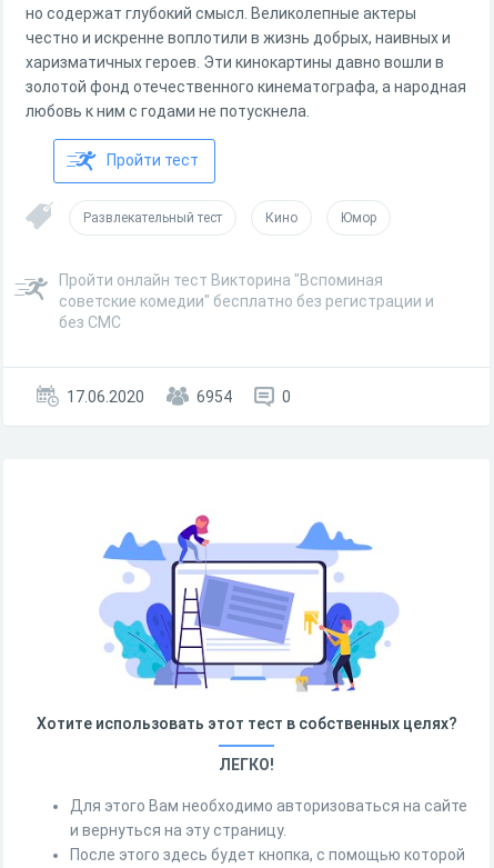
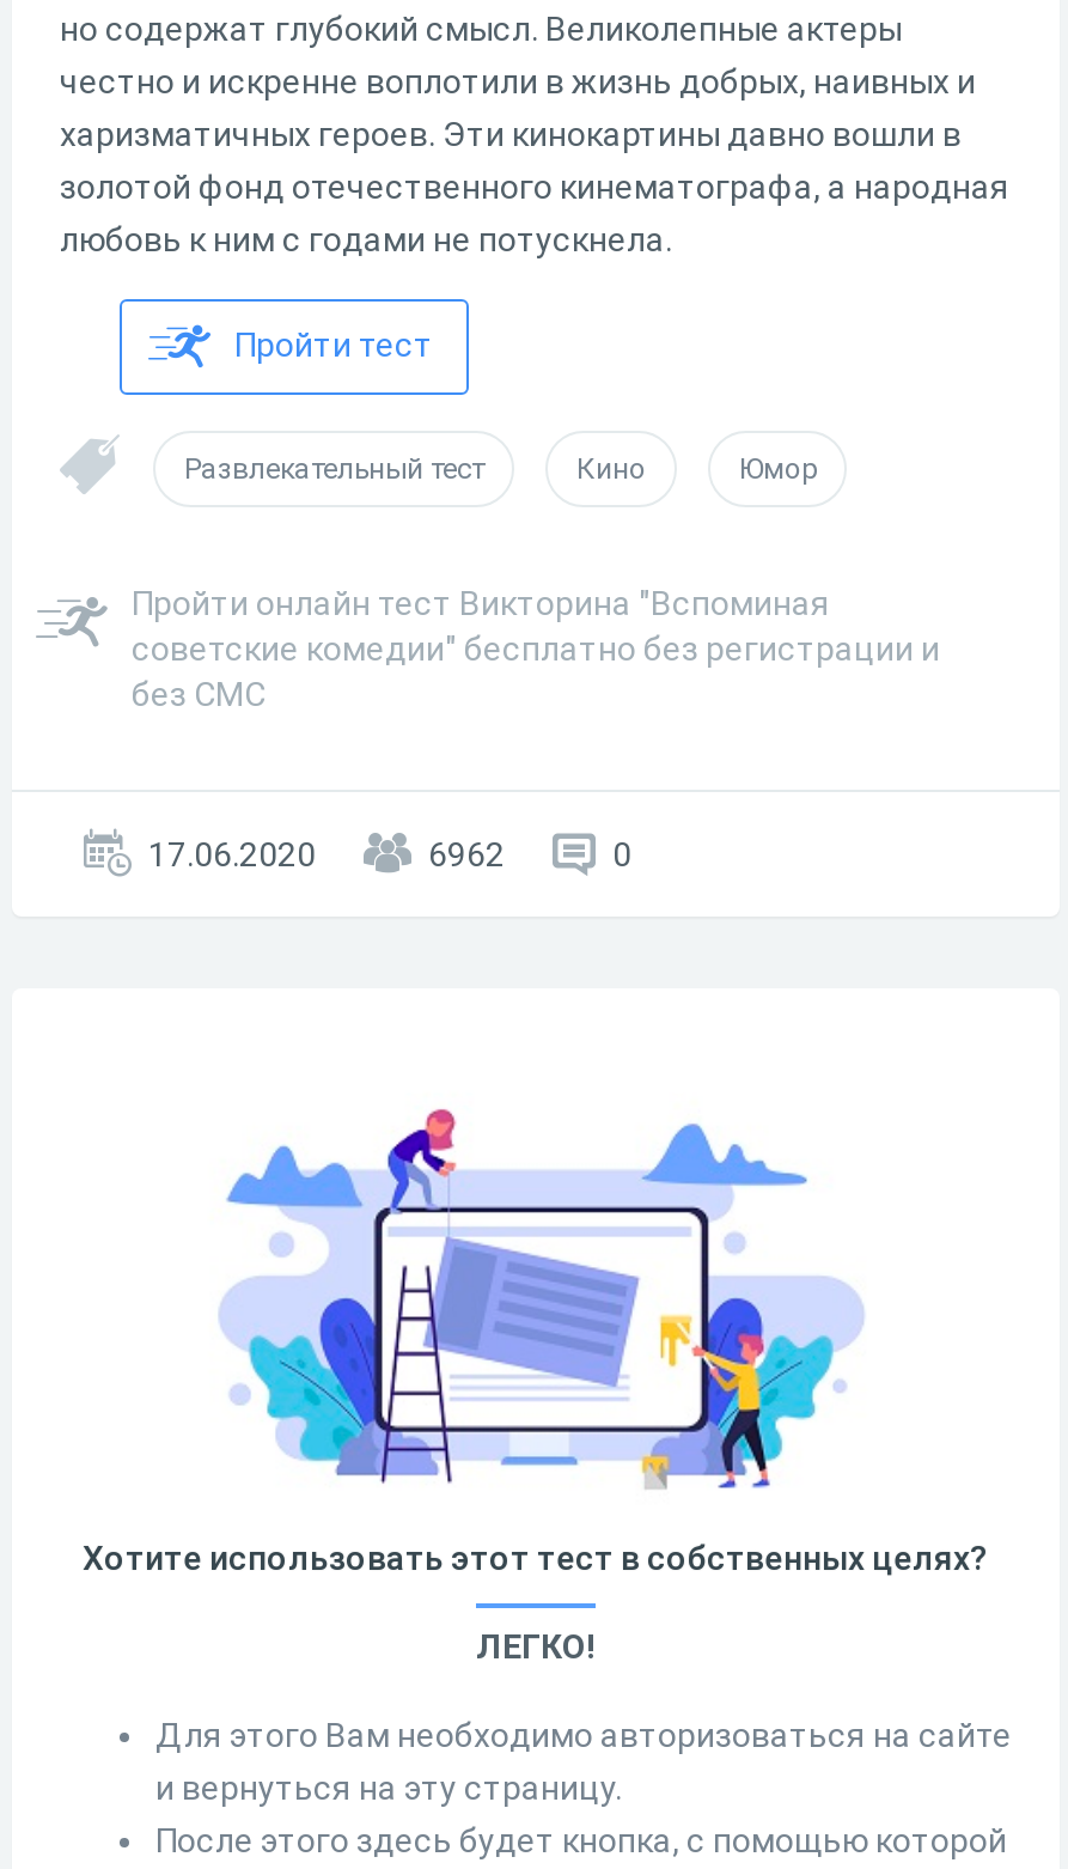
- 6954
+ 6962
